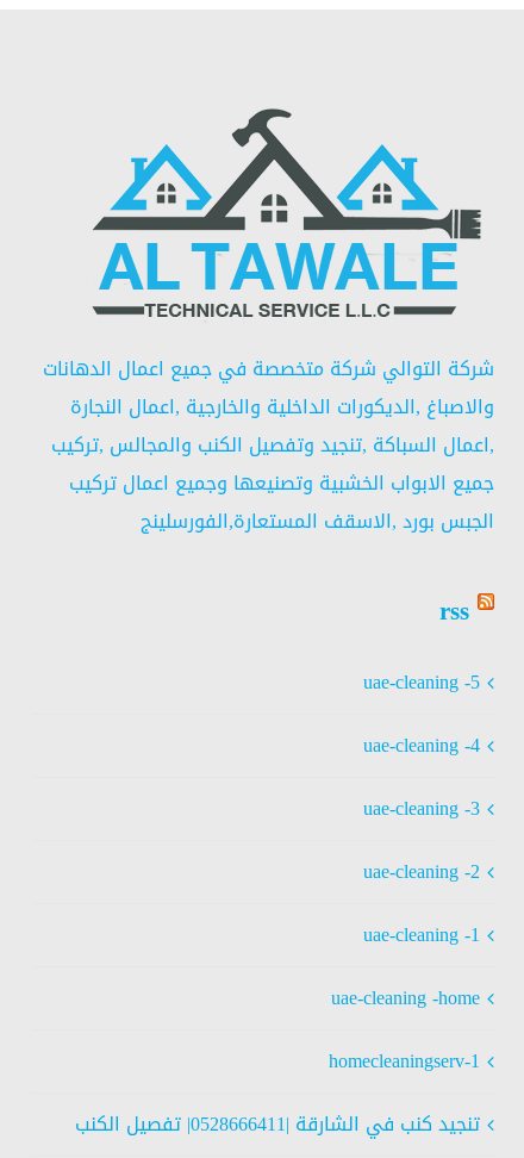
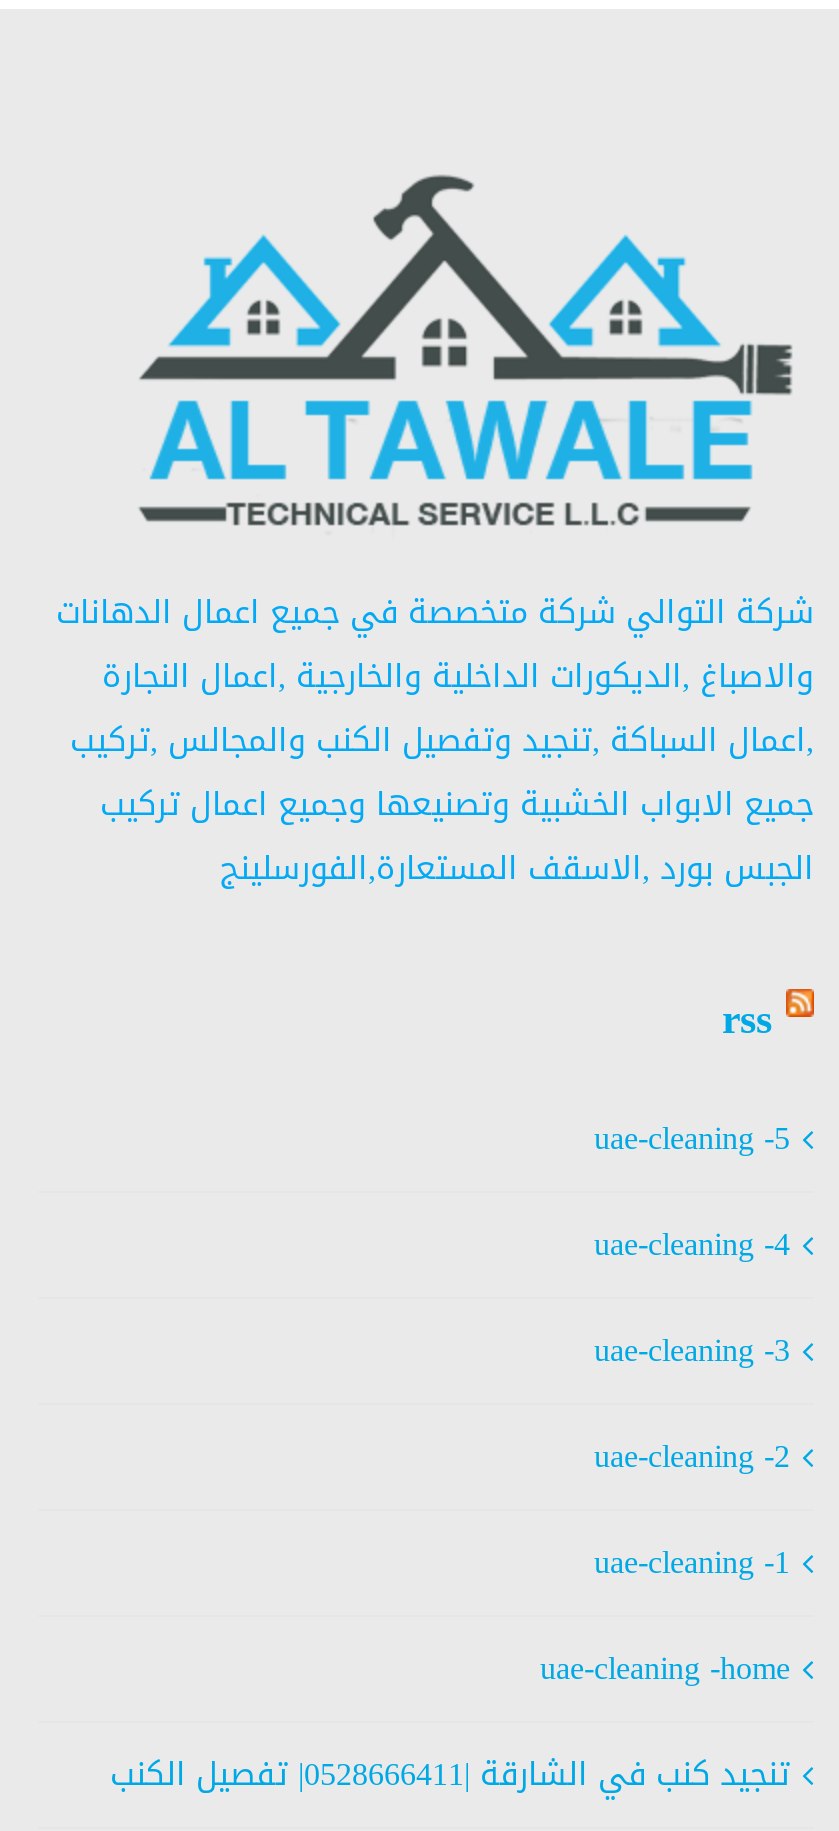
- homecleaningserv-1
